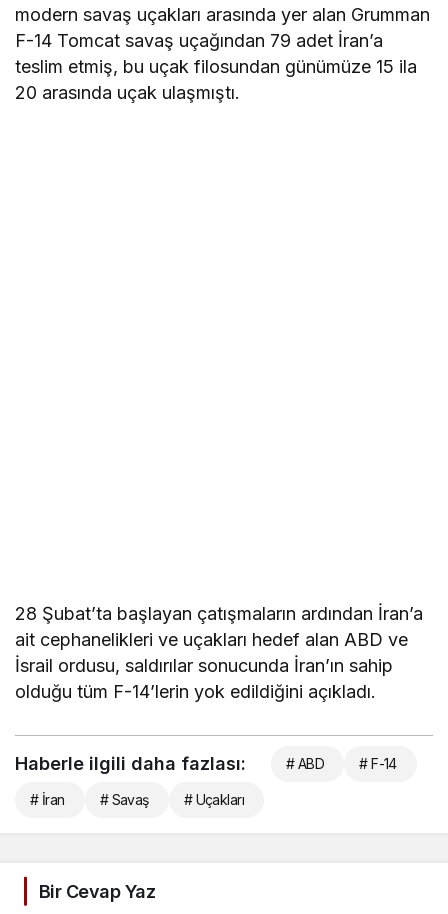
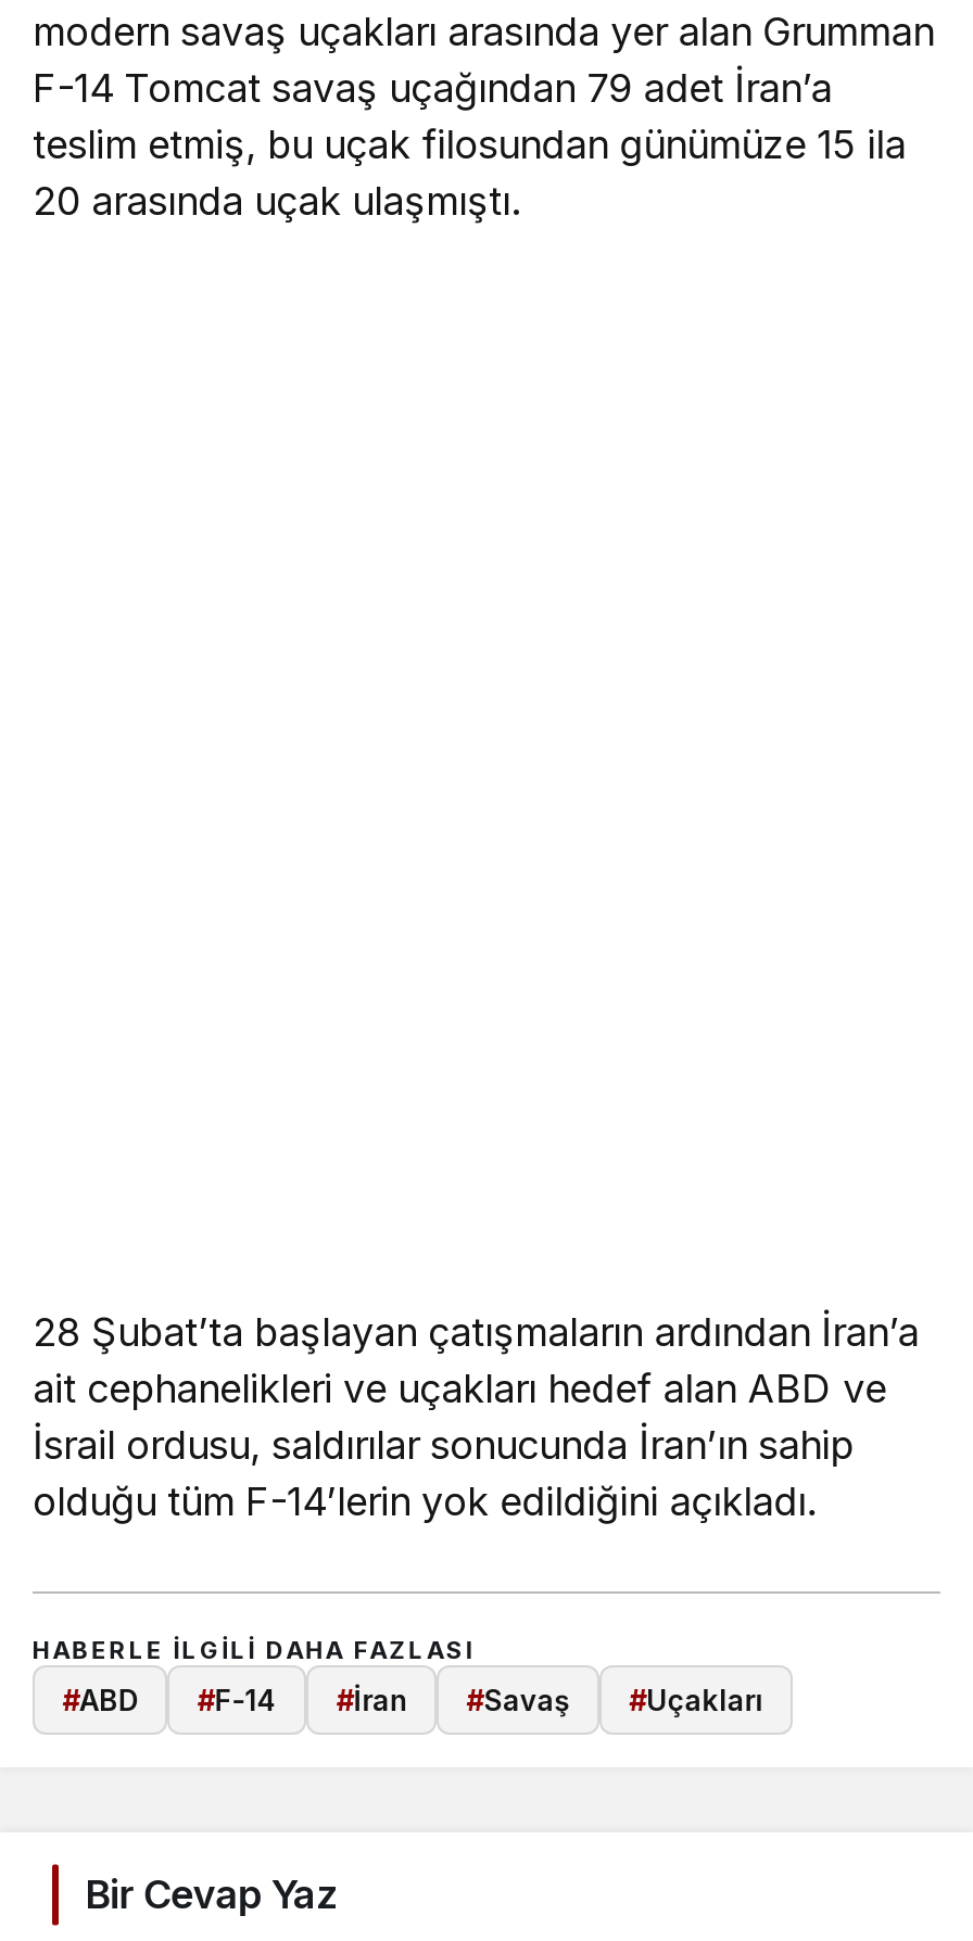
- Haberle ilgili daha fazlası:
- # ABD
- # F-14
+ HABERLE ILGILI DAHA FAZLASI

- # İran
- # Savaş
- # Uçakları
+ #ABD
+ #F-14
+ #İran
+ #Savaş
+ #Uçakları
